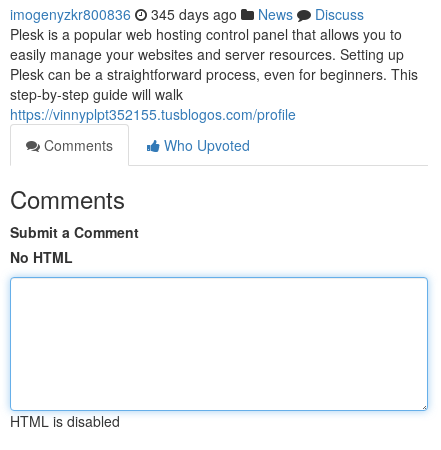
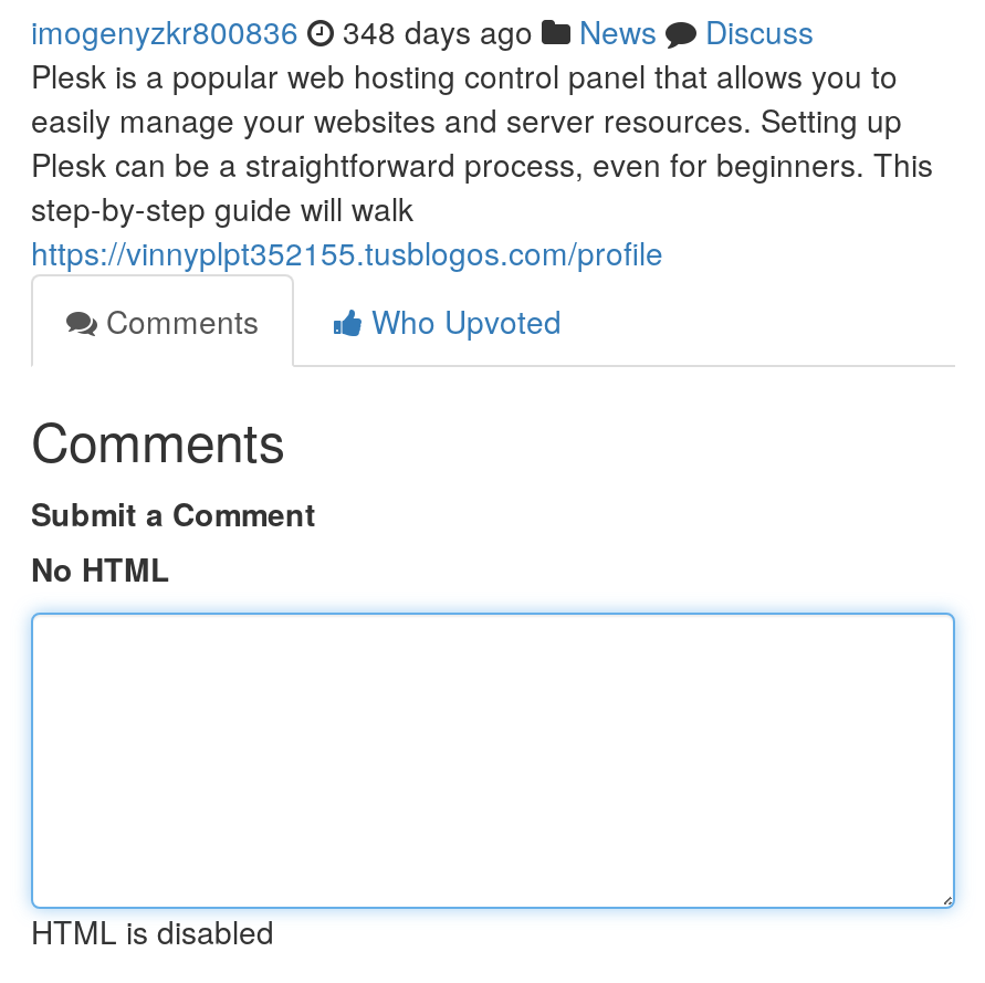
- imogenyzkr800836 345 days ago News Discuss
+ imogenyzkr800836 348 days ago News Discuss
